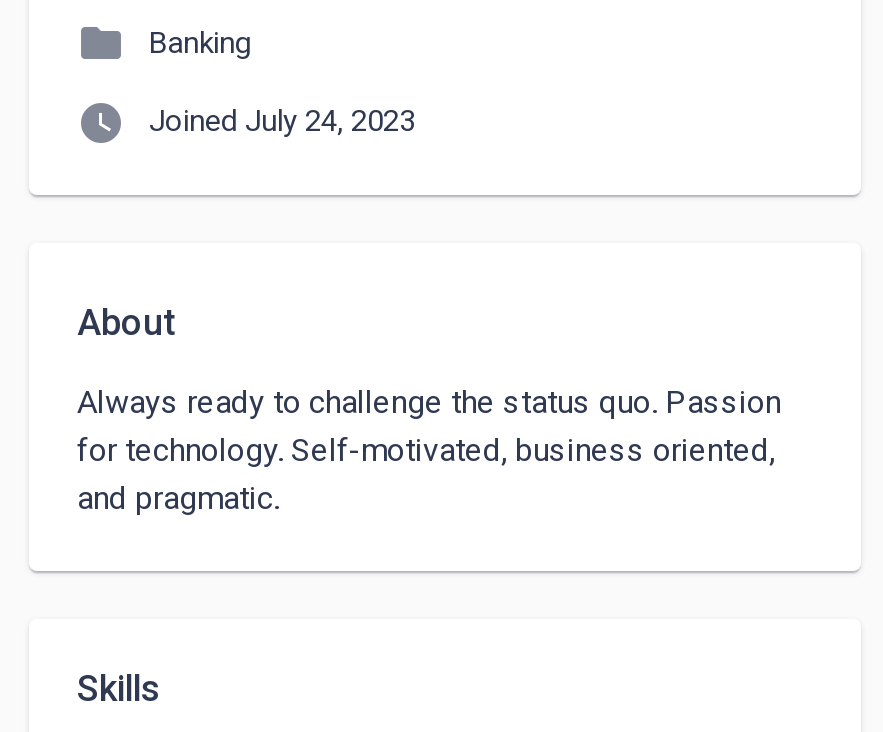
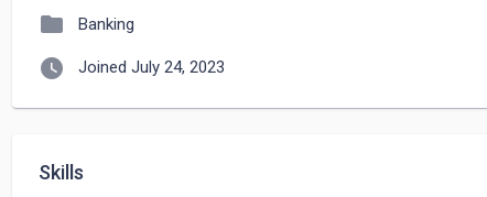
- About
- Always ready to challenge the status quo. Passion
- for technology. Self-motivated, business oriented,
- and pragmatic.
